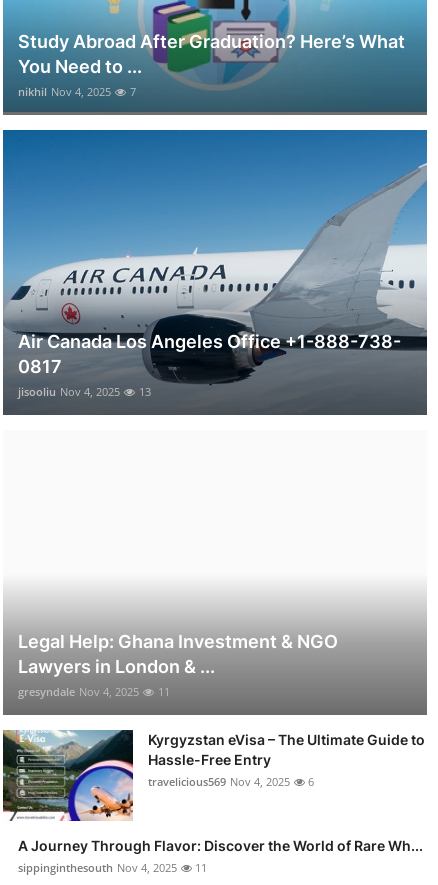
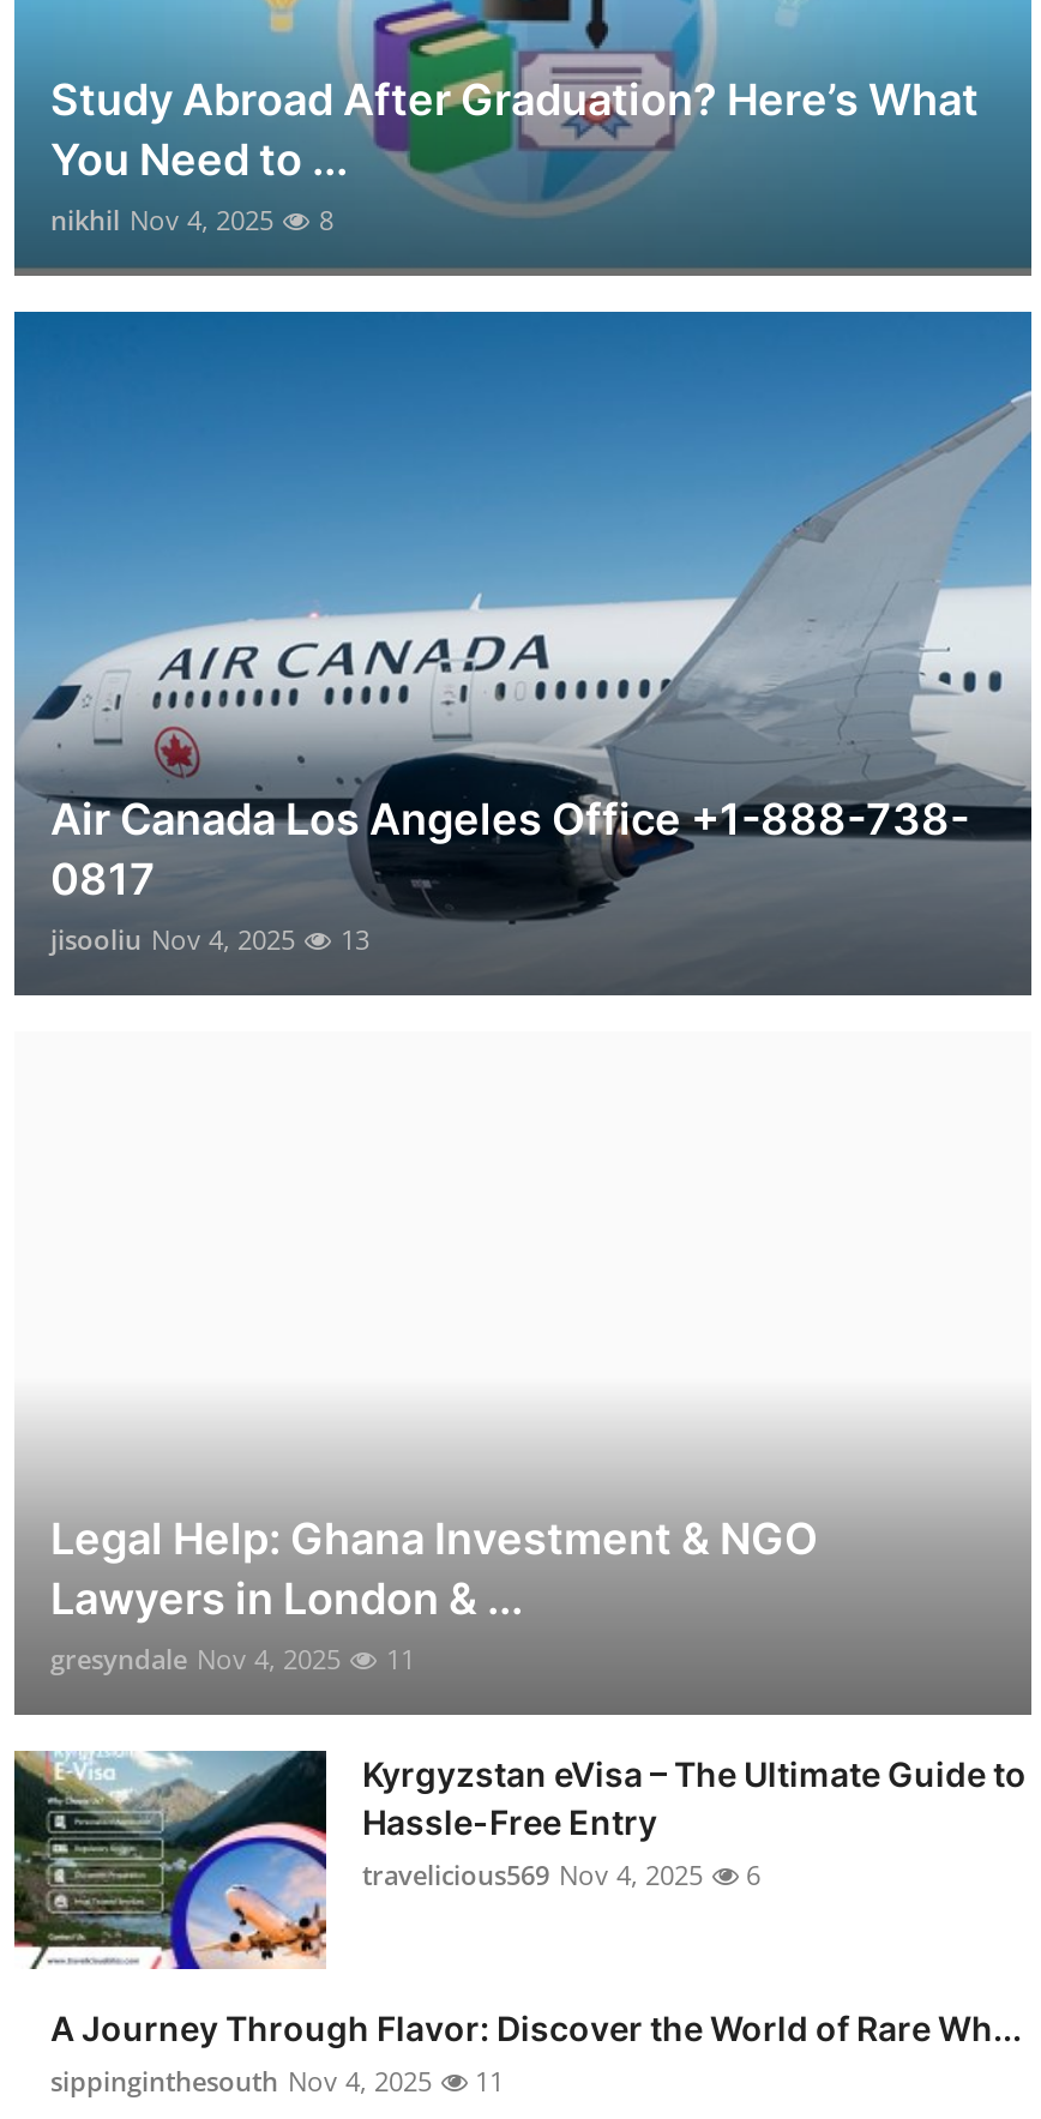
- nikhil Nov 4, 2025 7
+ nikhil Nov 4, 2025 8
